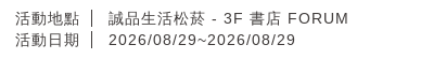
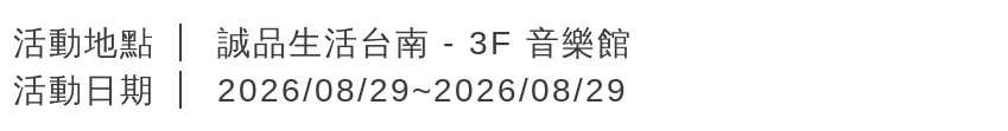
- 誠品生活松菸 - 3F 書店 FORUM
+ 誠品生活台南 - 3F 音樂館
